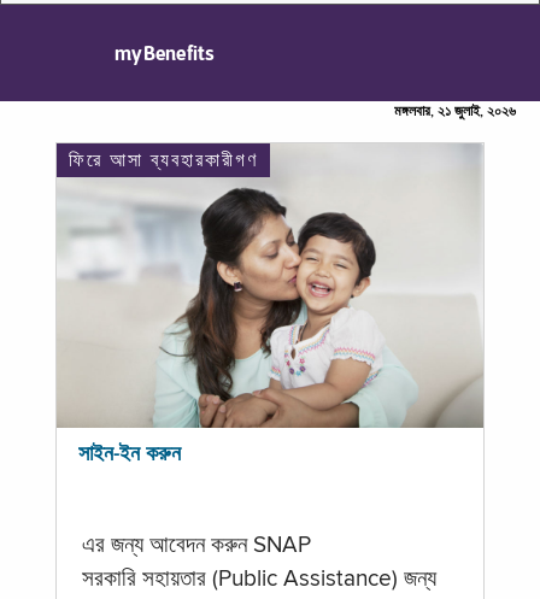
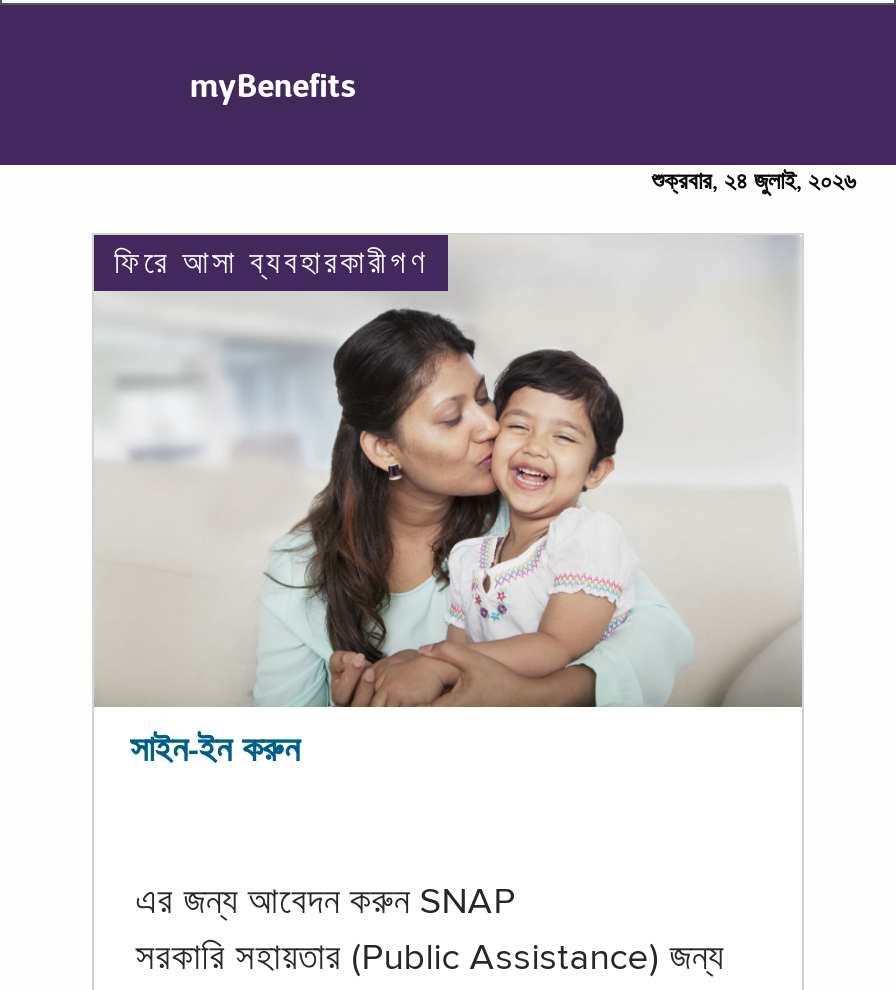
- মঙ্গলবার, ২১ জুলাই, ২০২৬
+ শুক্রবার, ২৪ জুলাই, ২০২৬
